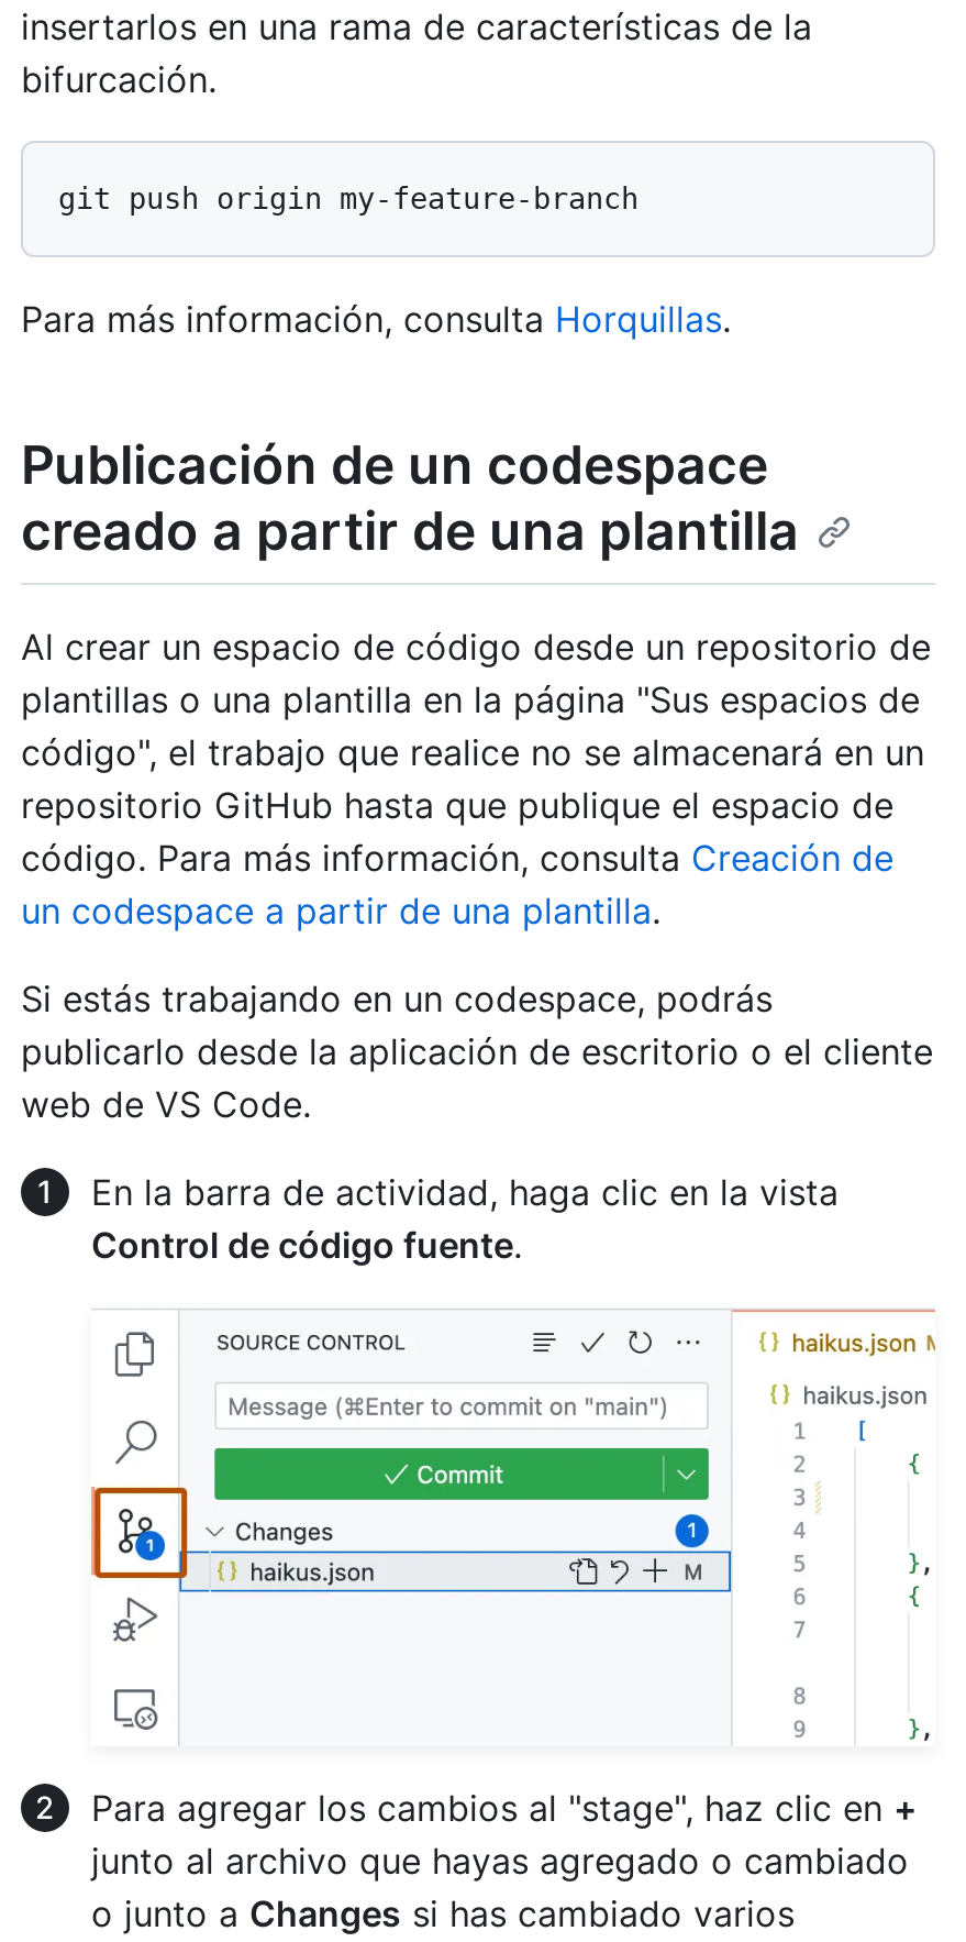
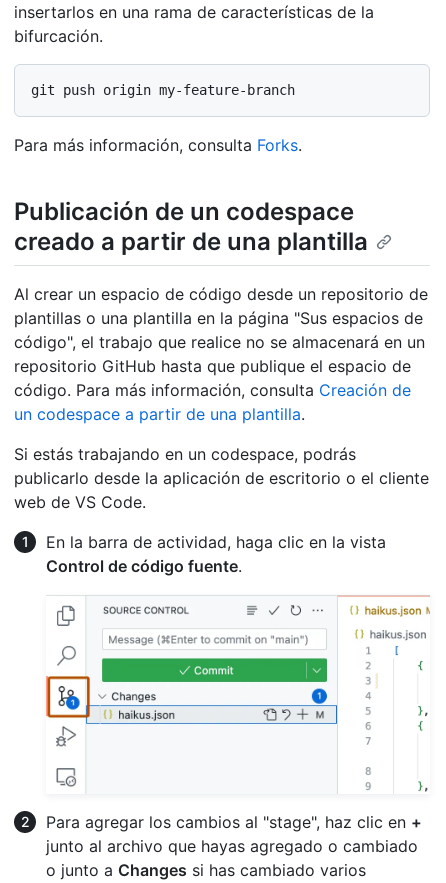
- Para más información, consulta Horquillas.
+ Para más información, consulta Forks.
